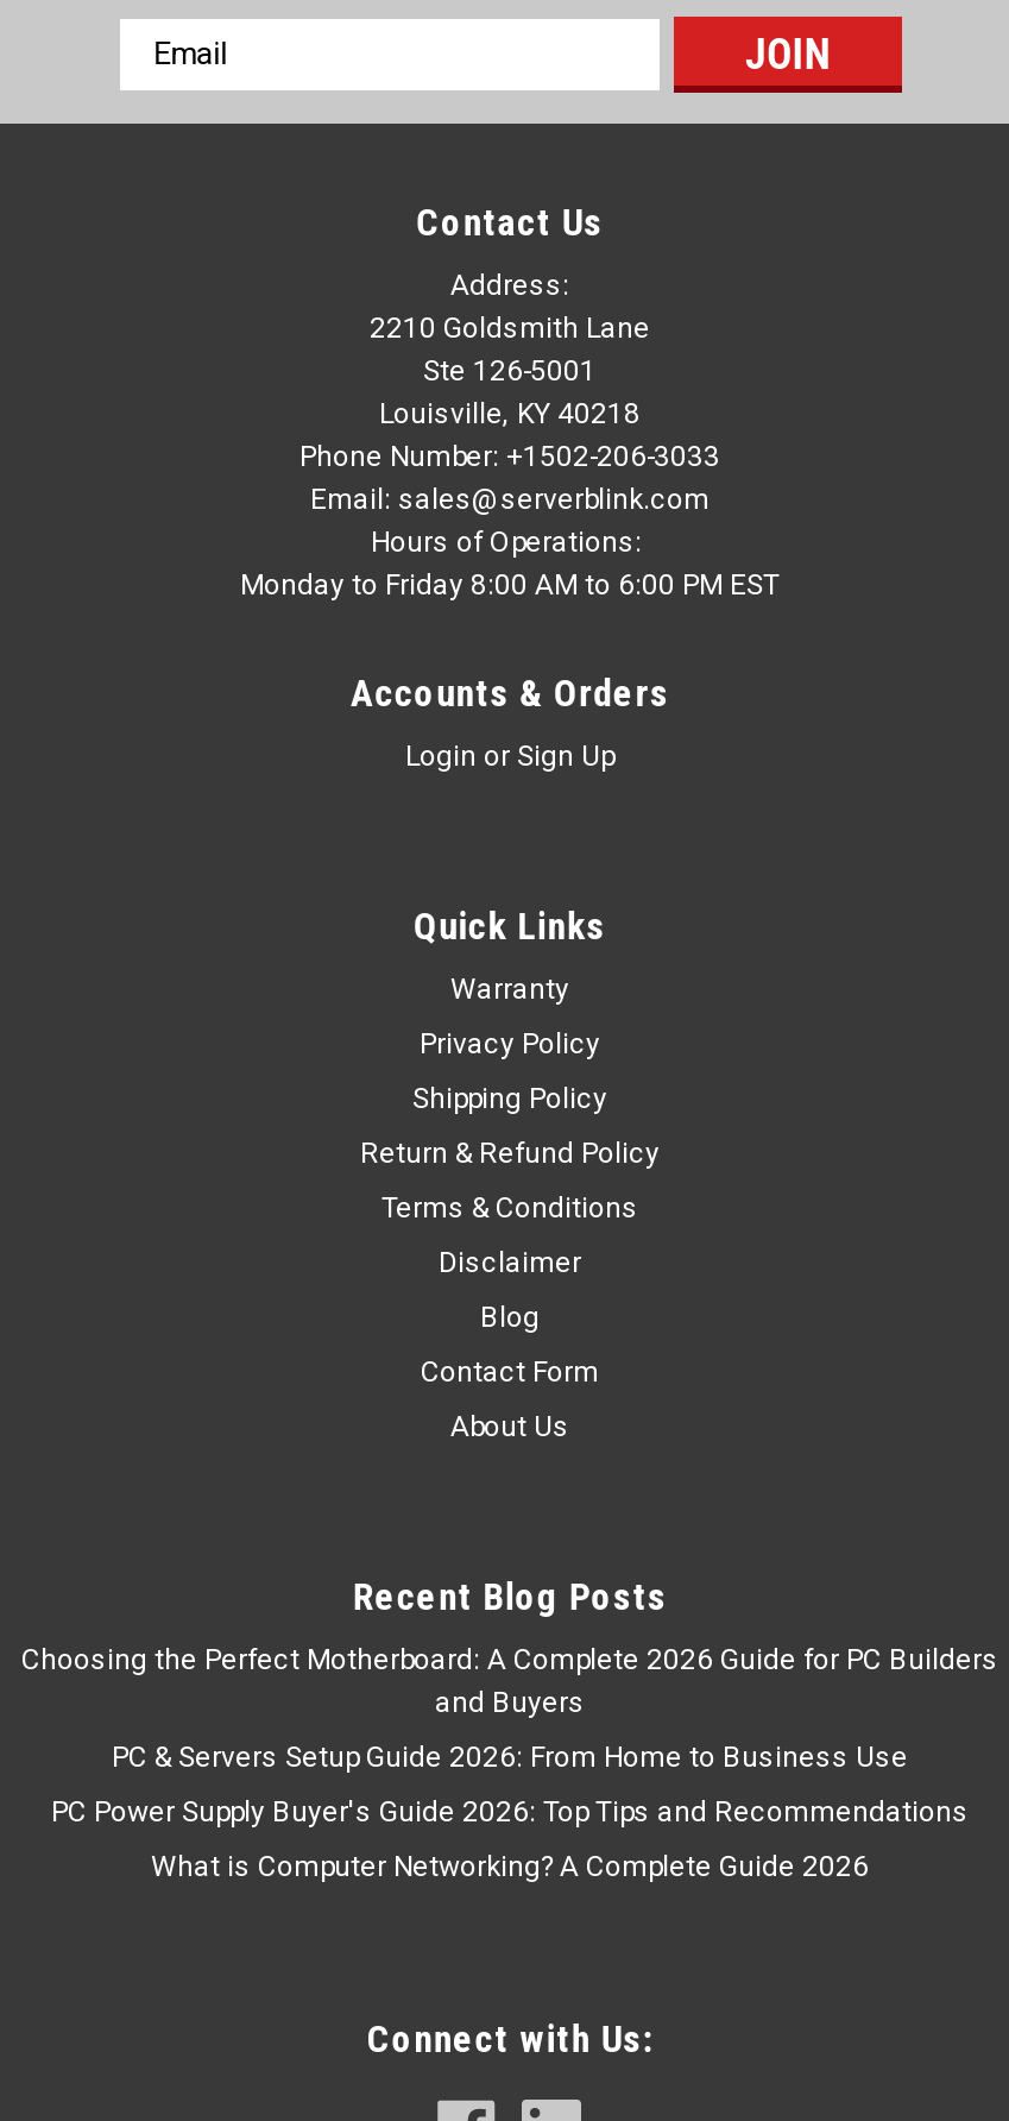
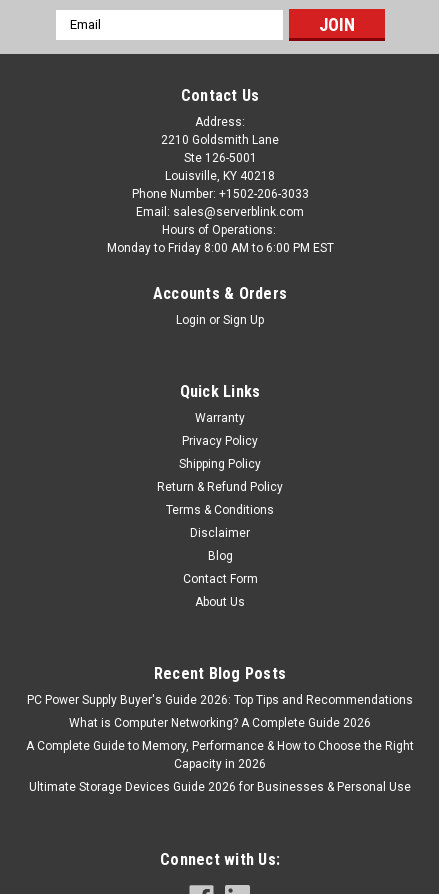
- Choosing the Perfect Motherboard: A Complete 2026 Guide for PC Builders
- and Buyers
- PC & Servers Setup Guide 2026: From Home to Business Use

moved up: PC Power Supply Buyer's Guide 2026: Top Tips and Recommendations | What is Computer Networking? A Complete Guide 2026

+ A Complete Guide to Memory, Performance & How to Choose the Right
+ Capacity in 2026
+ Ultimate Storage Devices Guide 2026 for Businesses & Personal Use
